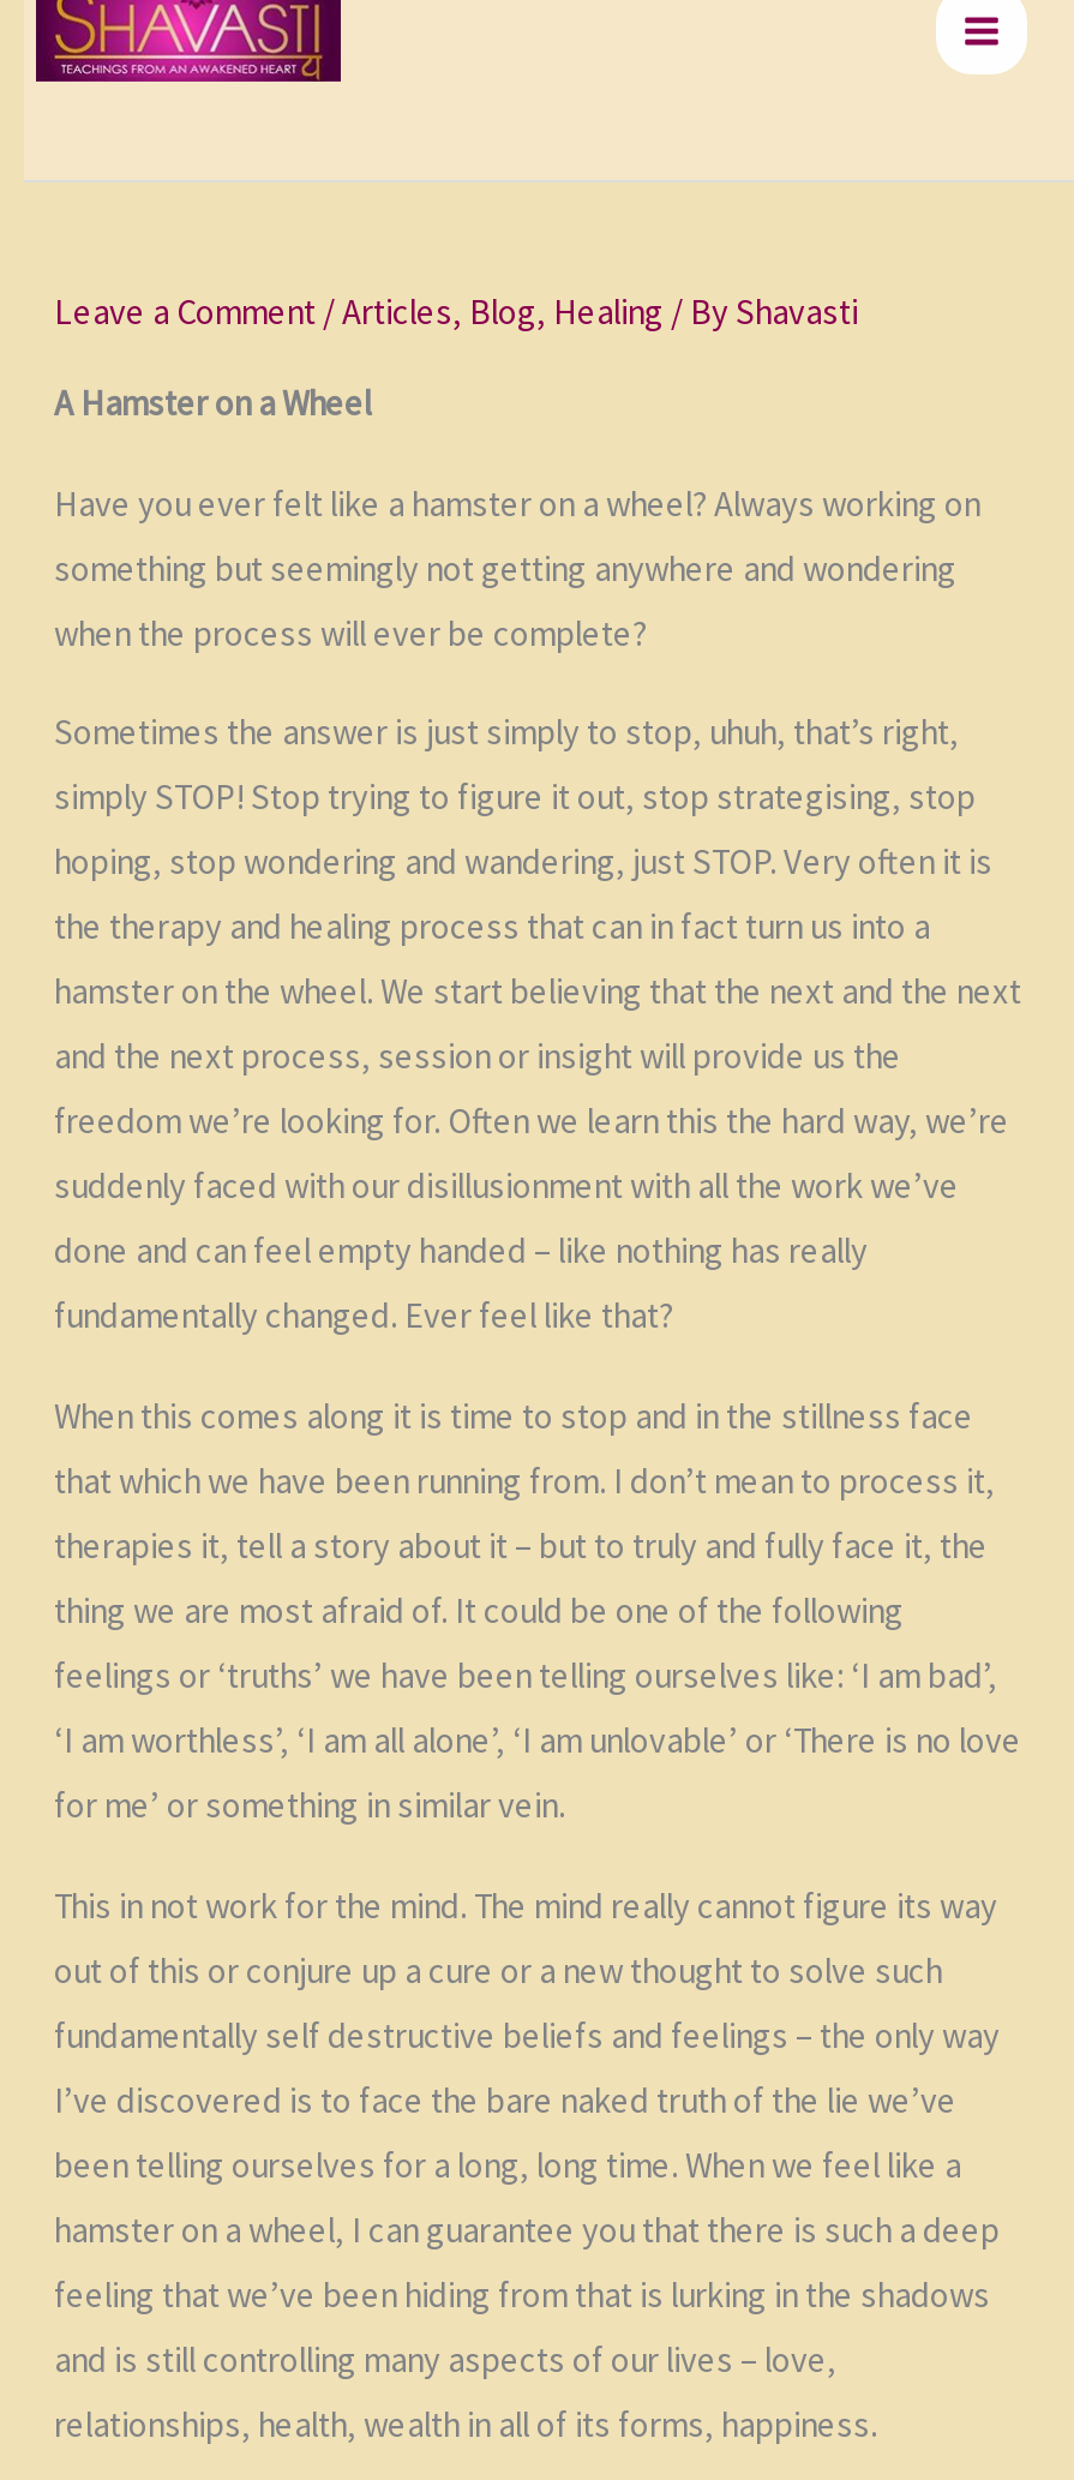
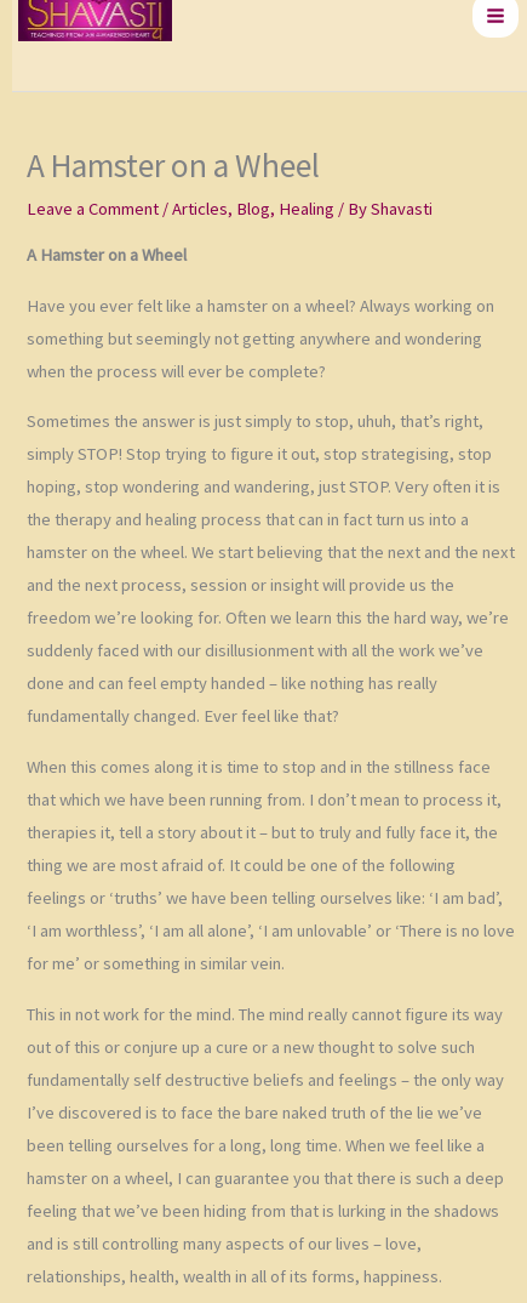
+ A Hamster on a Wheel
